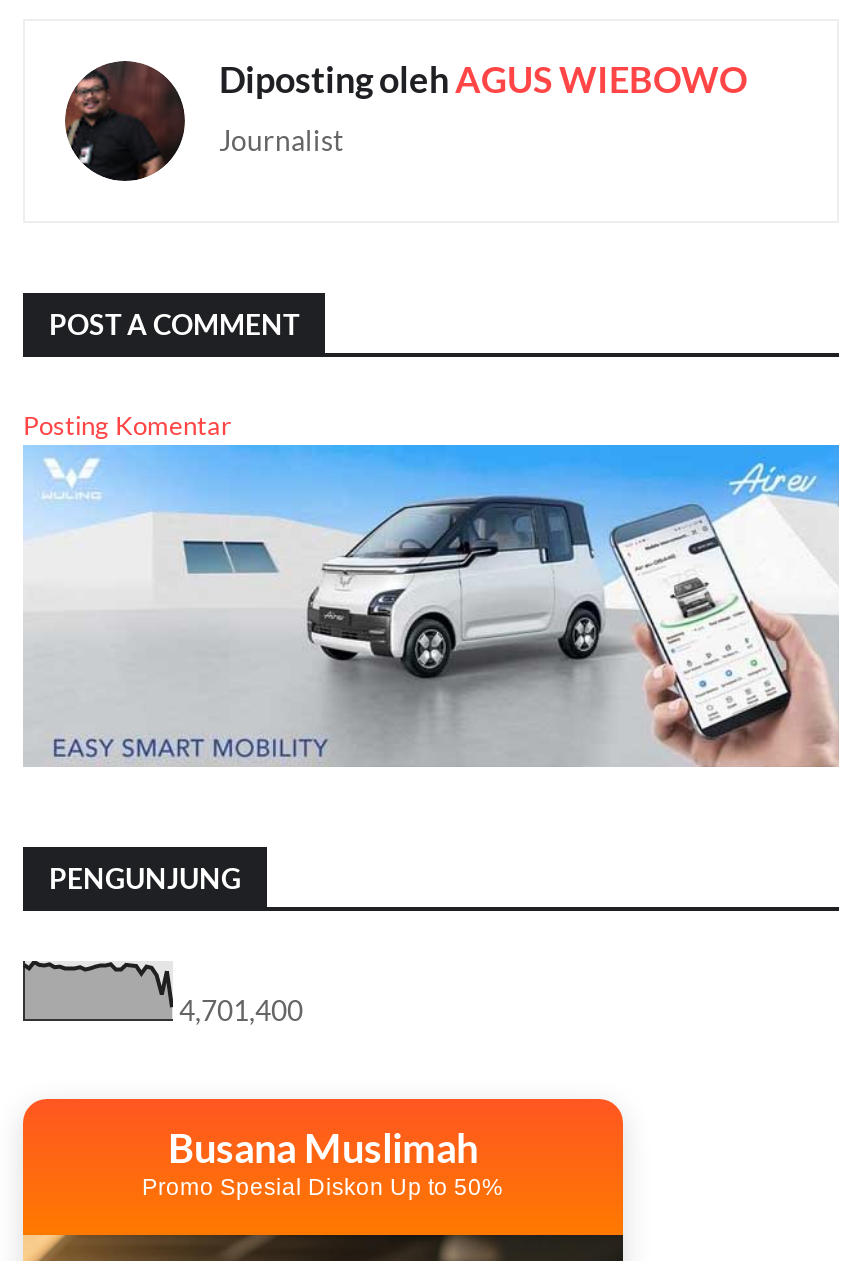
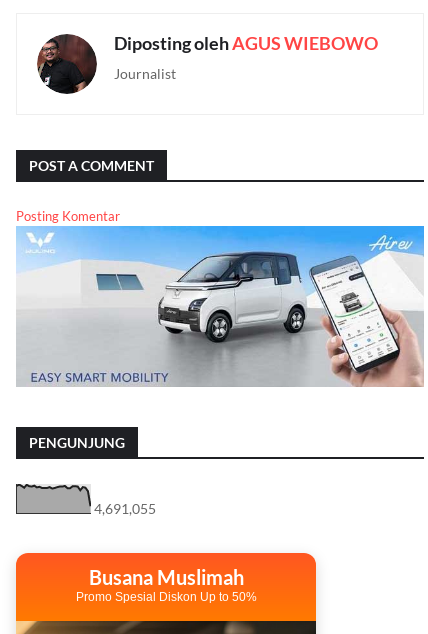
- 4,701,400
+ 4,691,055
